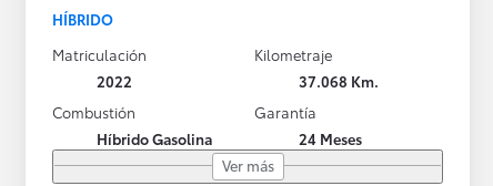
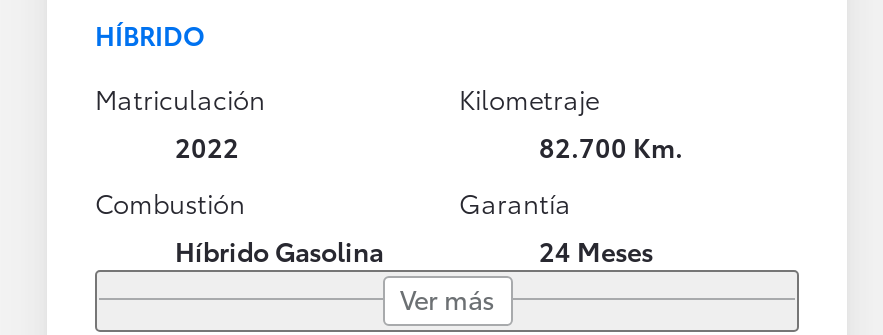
- 37.068 Km.
+ 82.700 Km.
